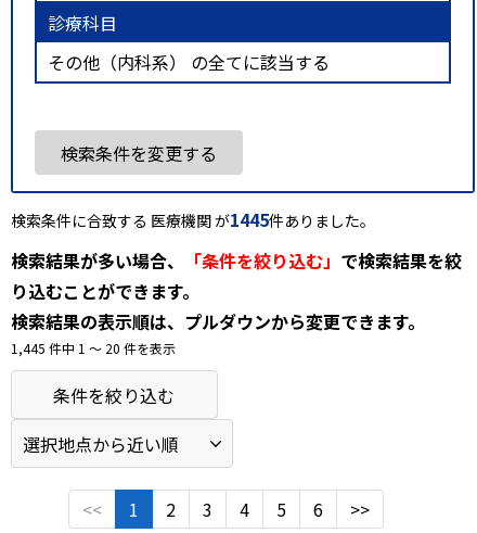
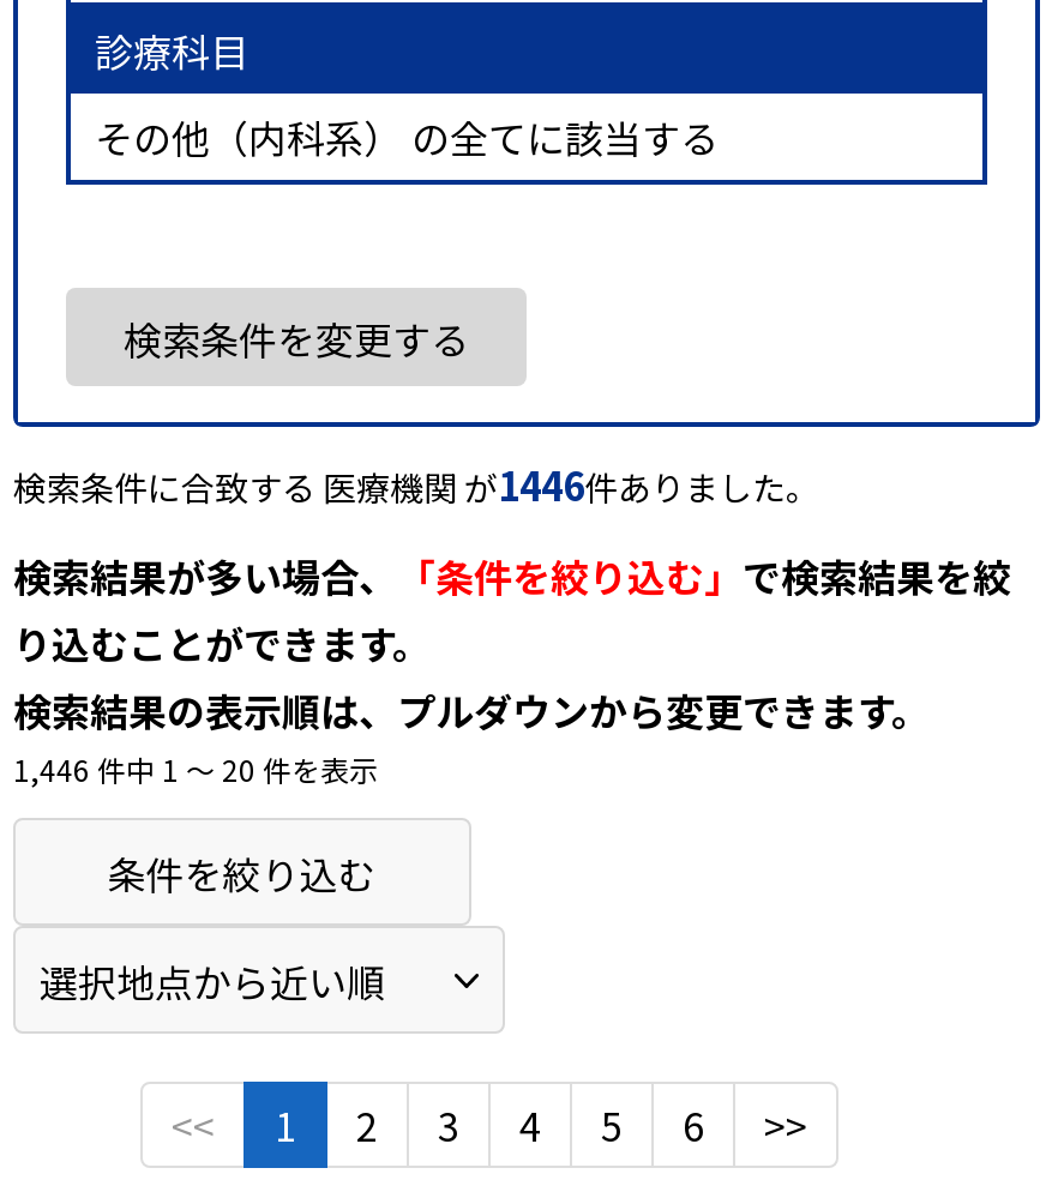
- 検索条件に合致する 医療機関 が1445件ありました。
+ 検索条件に合致する 医療機関 が1446件ありました。

- 1,445 件中 1 〜 20 件を表示
+ 1,446 件中 1 〜 20 件を表示
